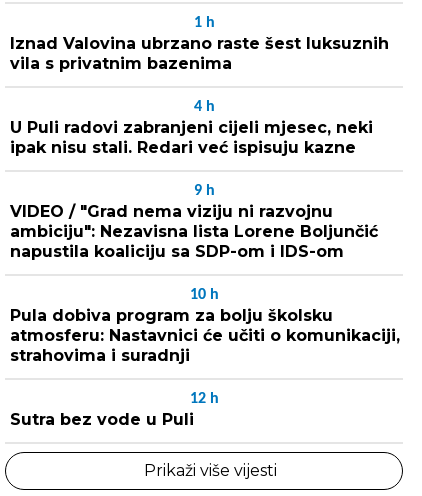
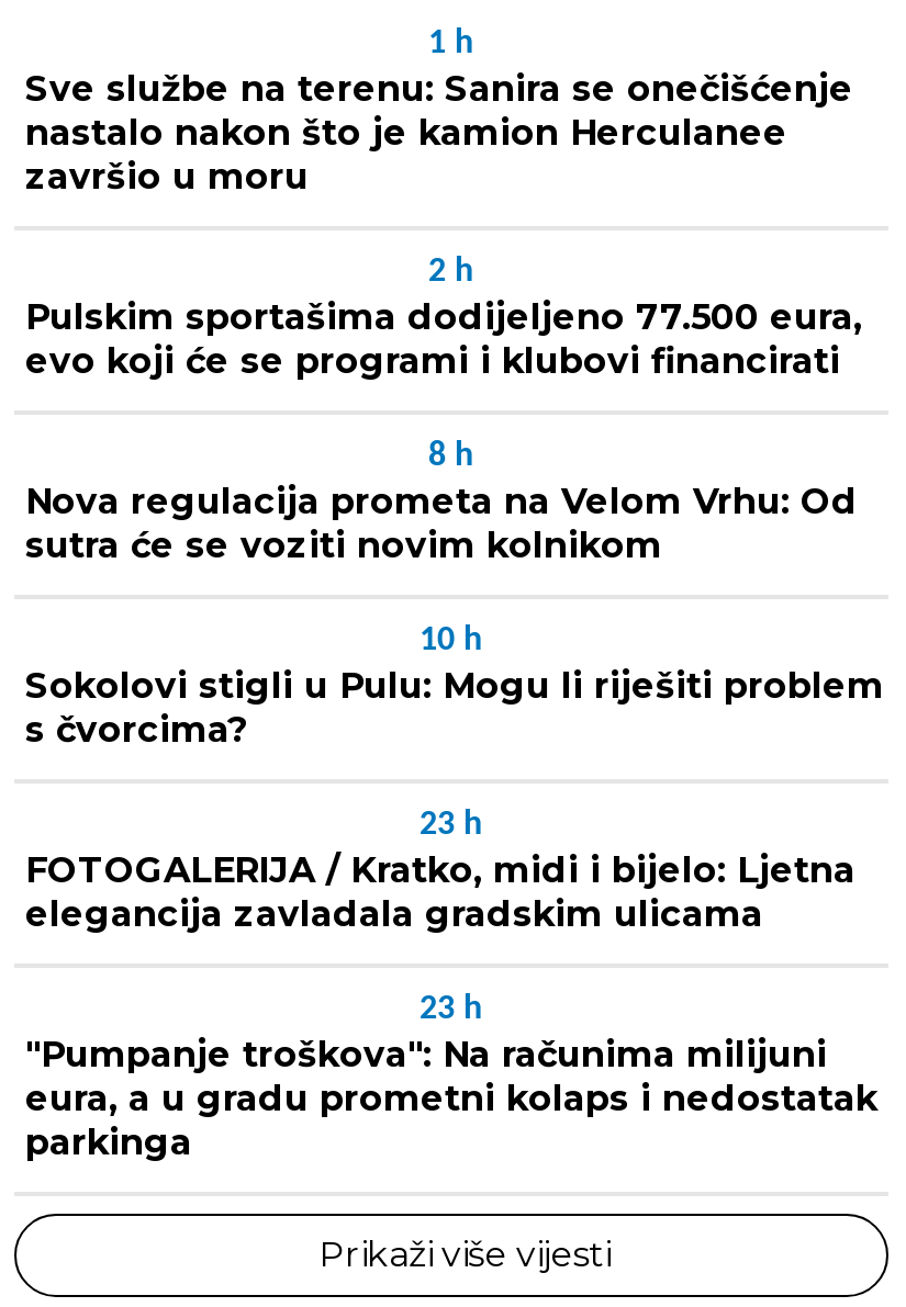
- Iznad Valovina ubrzano raste šest luksuznih
- vila s privatnim bazenima
+ Sve službe na terenu: Sanira se onečišćenje
+ nastalo nakon što je kamion Herculanee
+ završio u moru

- 4 h
- U Puli radovi zabranjeni cijeli mjesec, neki
- ipak nisu stali. Redari već ispisuju kazne
+ 2 h
+ Pulskim sportašima dodijeljeno 77.500 eura,
+ evo koji će se programi i klubovi financirati

- 9 h
- VIDEO / "Grad nema viziju ni razvojnu
- ambiciju": Nezavisna lista Lorene Boljunčić
- napustila koaliciju sa SDP-om i IDS-om
+ 8 h
+ Nova regulacija prometa na Velom Vrhu: Od
+ sutra će se voziti novim kolnikom

- Pula dobiva program za bolju školsku
- atmosferu: Nastavnici će učiti o komunikaciji,
- strahovima i suradnji
- 12 h
- Sutra bez vode u Puli
+ Sokolovi stigli u Pulu: Mogu li riješiti problem
+ s čvorcima?
+ 23 h
+ FOTOGALERIJA / Kratko, midi i bijelo: Ljetna
+ elegancija zavladala gradskim ulicama
+ 23 h
+ "Pumpanje troškova": Na računima milijuni
+ eura, a u gradu prometni kolaps i nedostatak
+ parkinga
